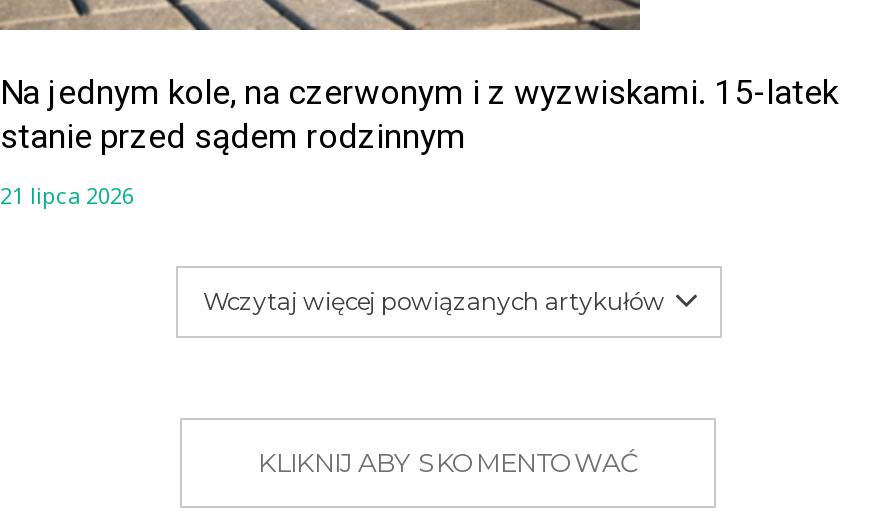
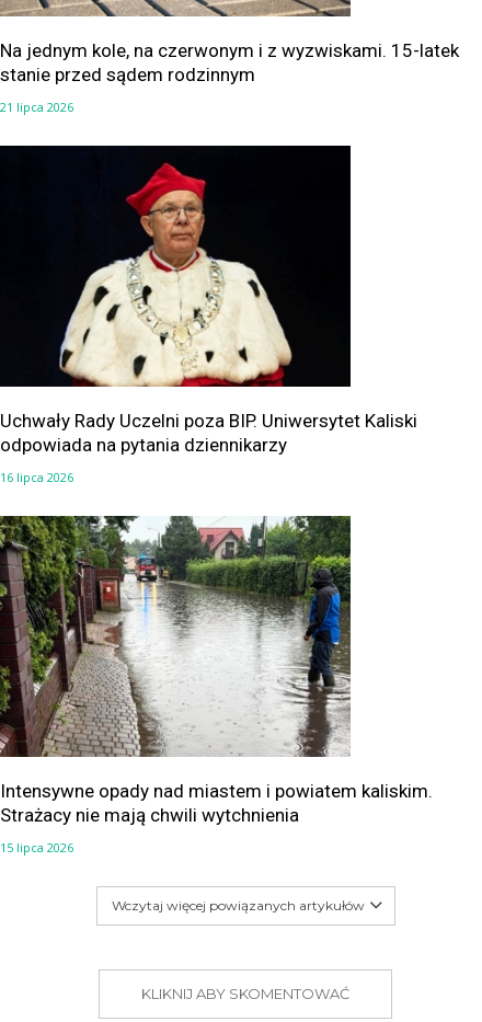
+ [image]
+ Uchwały Rady Uczelni poza BIP. Uniwersytet Kaliski
+ odpowiada na pytania dziennikarzy
+ 16 lipca 2026

+ [image]
+ Intensywne opady nad miastem i powiatem kaliskim.
+ Strażacy nie mają chwili wytchnienia
+ 15 lipca 2026
